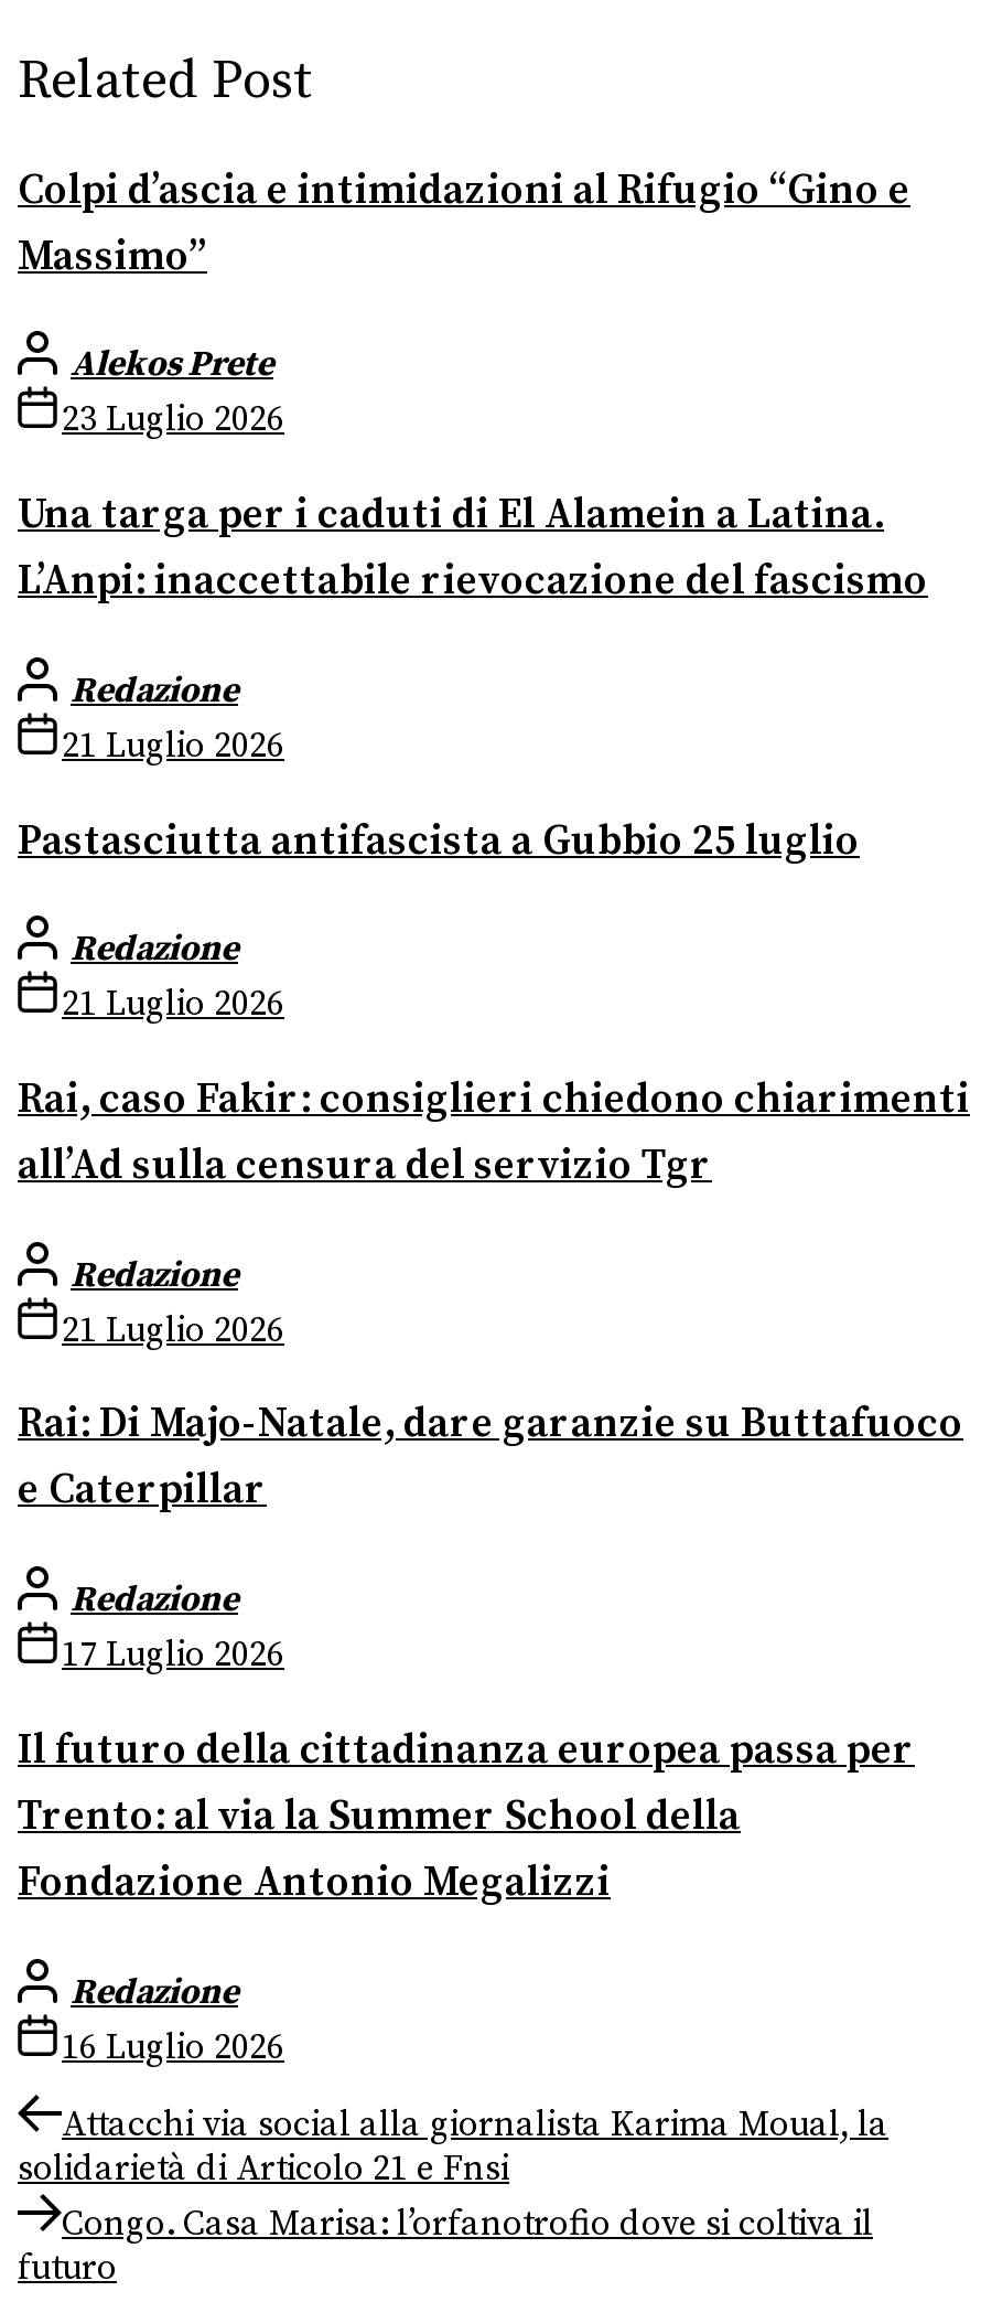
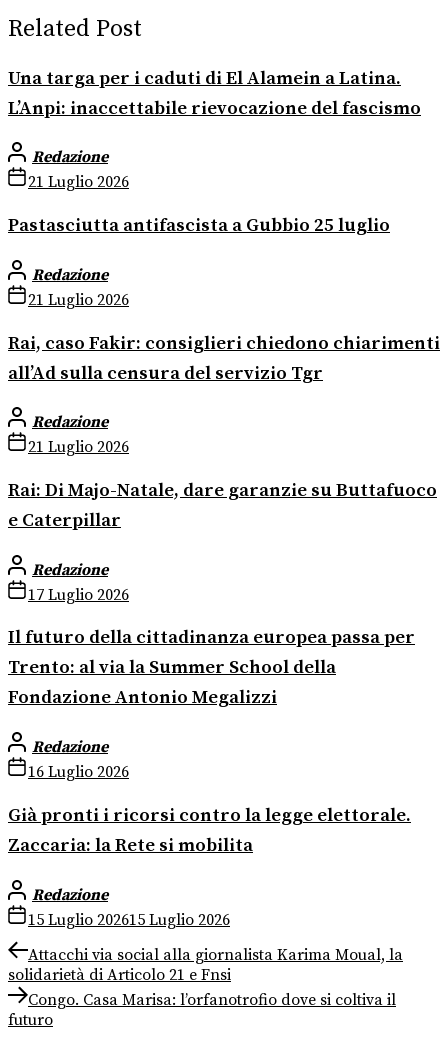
- Colpi d’ascia e intimidazioni al Rifugio “Gino e
- Massimo”
- Alekos Prete
- 23 Luglio 2026

moved up: Una targa per i caduti di El Alamein a Latina. | L’Anpi: inaccettabile rievocazione del fascismo | Redazione | ... | Redazione | 16 Luglio 2026

+ Già pronti i ricorsi contro la legge elettorale.
+ Zaccaria: la Rete si mobilita
+ Redazione
+ 15 Luglio 202615 Luglio 2026
